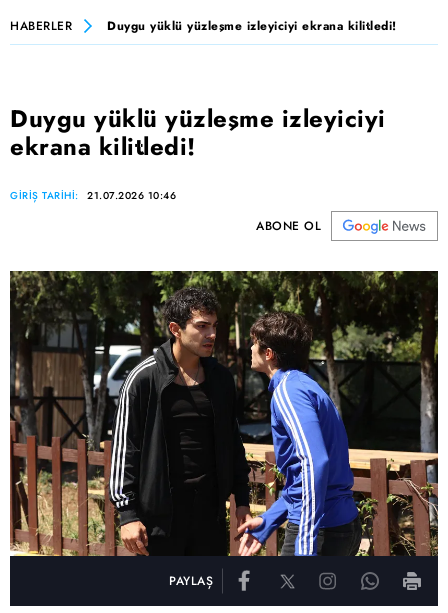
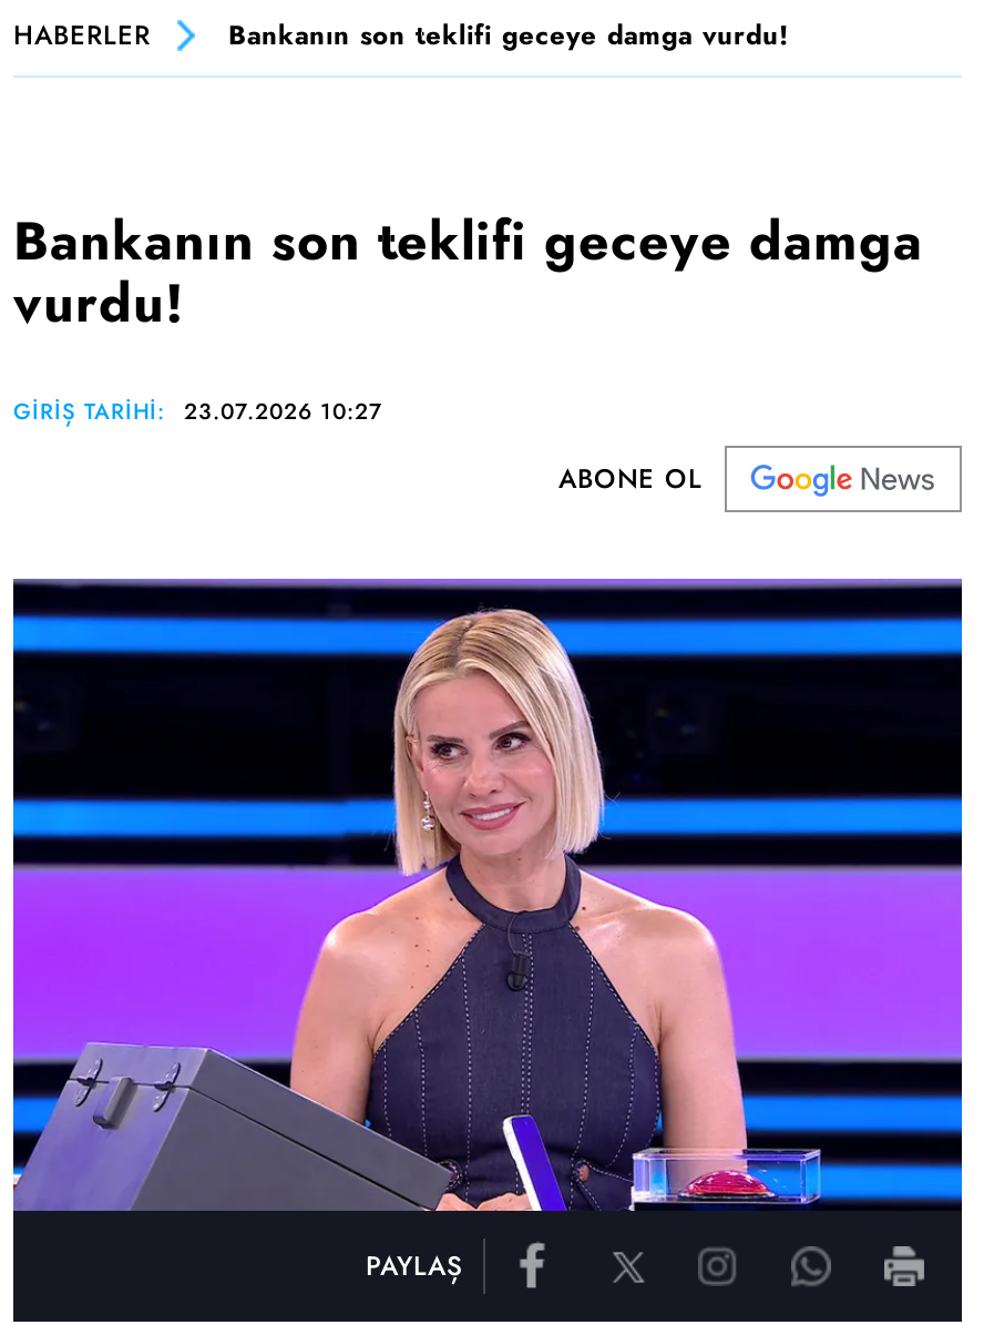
- Duygu yüklü yüzleşme izleyiciyi ekrana kilitledi!
+ Bankanın son teklifi geceye damga vurdu!

- Duygu yüklü yüzleşme izleyiciyi
- ekrana kilitledi!
+ Bankanın son teklifi geceye damga
+ vurdu!

- GİRİŞ TARİHİ: 21.07.2026 10:46
+ GİRİŞ TARİHİ: 23.07.2026 10:27

- [image]
+ [image]
